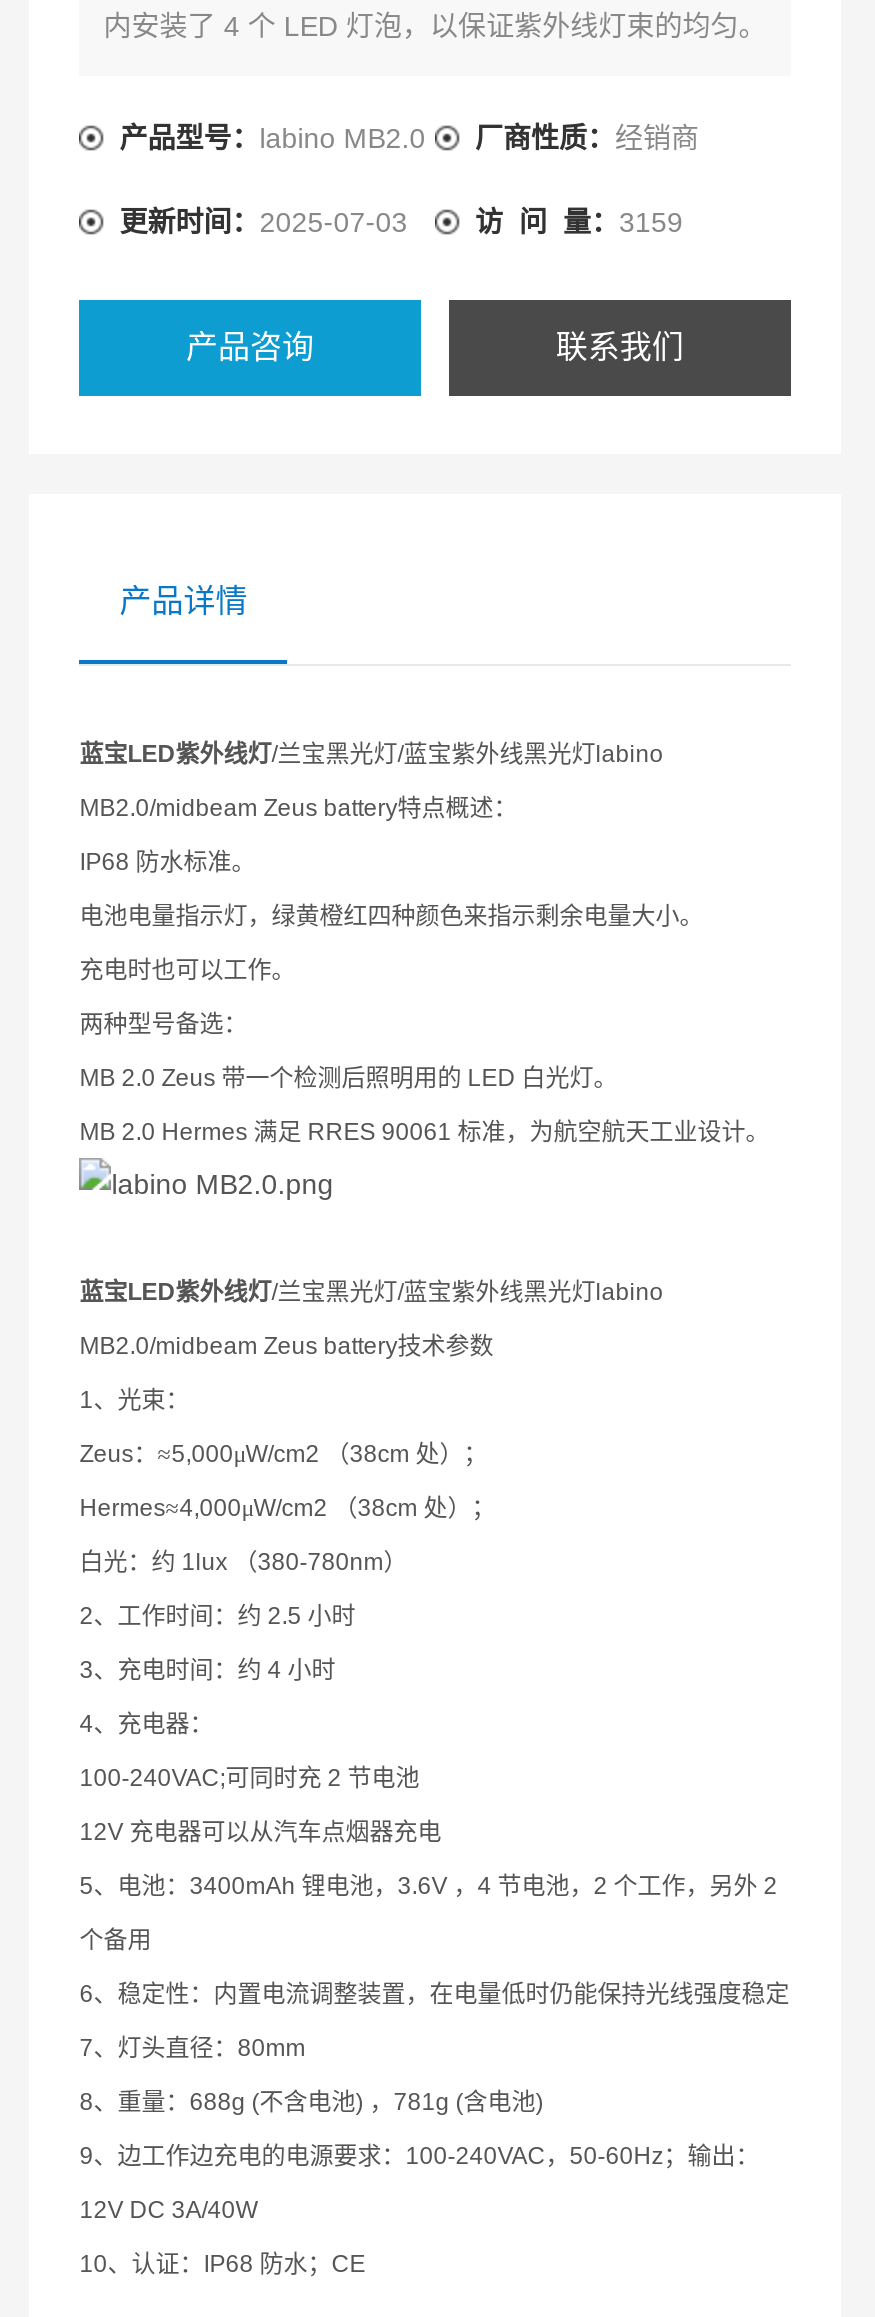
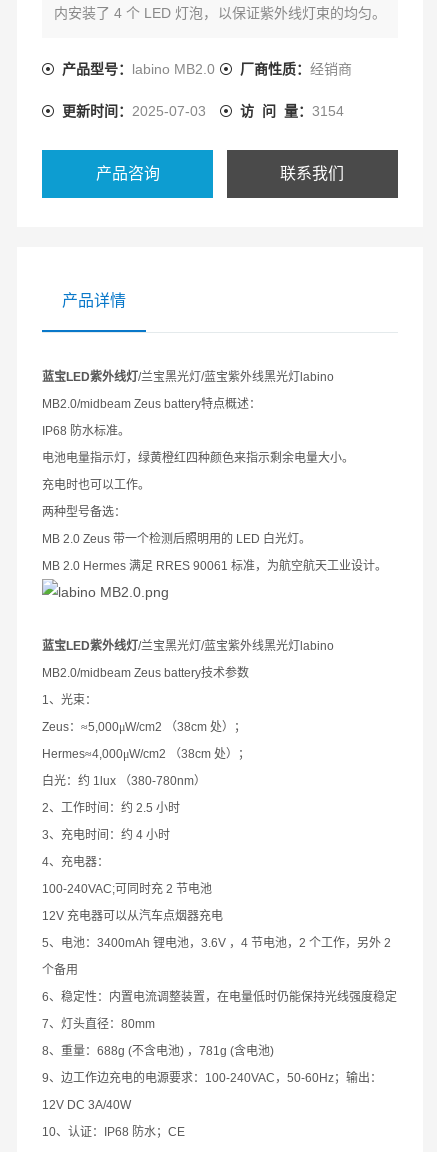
- 访 问 量：3159
+ 访 问 量：3154
